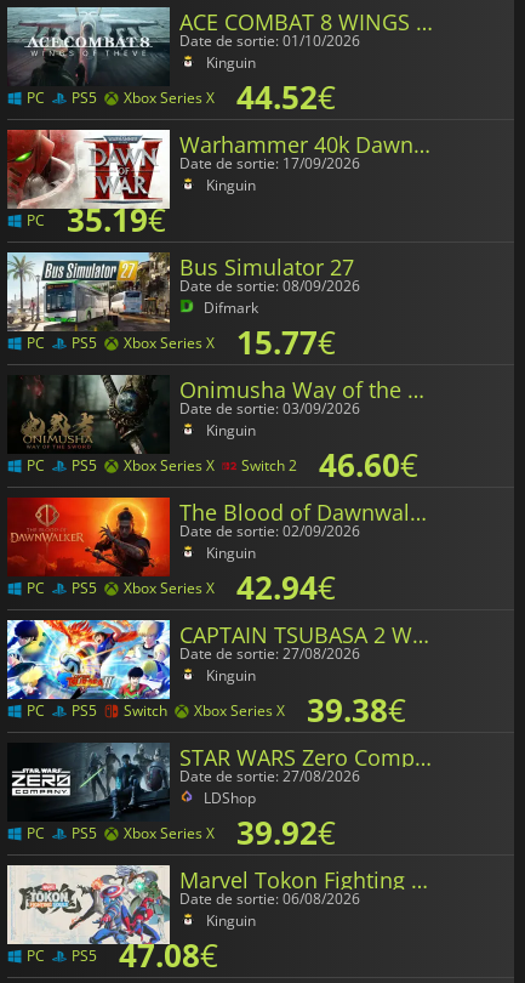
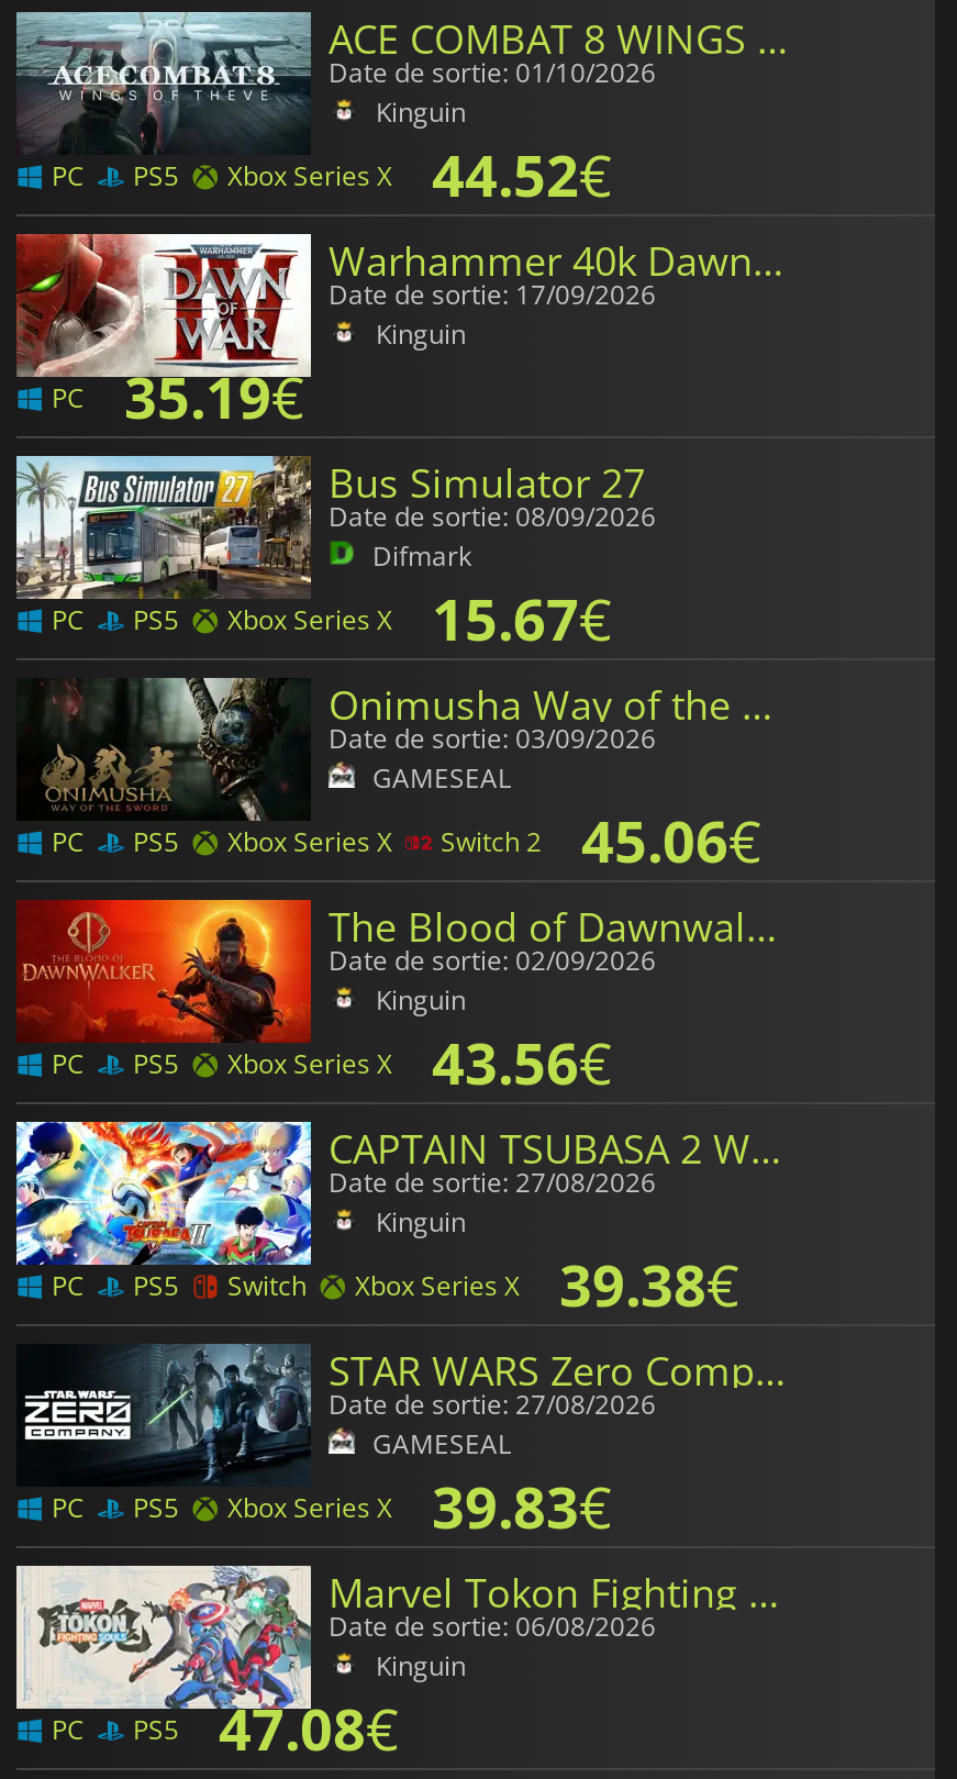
- PC PS5 Xbox Series X 15.77€
+ PC PS5 Xbox Series X 15.67€

- Kinguin
+ GAMESEAL

- PC PS5 Xbox Series X Switch 2 46.60€
+ PC PS5 Xbox Series X Switch 2 45.06€

- PC PS5 Xbox Series X 42.94€
+ PC PS5 Xbox Series X 43.56€

- LDShop
+ GAMESEAL

- PC PS5 Xbox Series X 39.92€
+ PC PS5 Xbox Series X 39.83€
